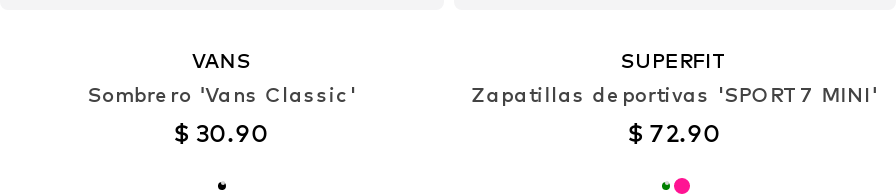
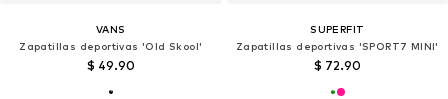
- Sombrero 'Vans Classic'
- $ 30.90
+ Zapatillas deportivas 'Old Skool'
+ $ 49.90
